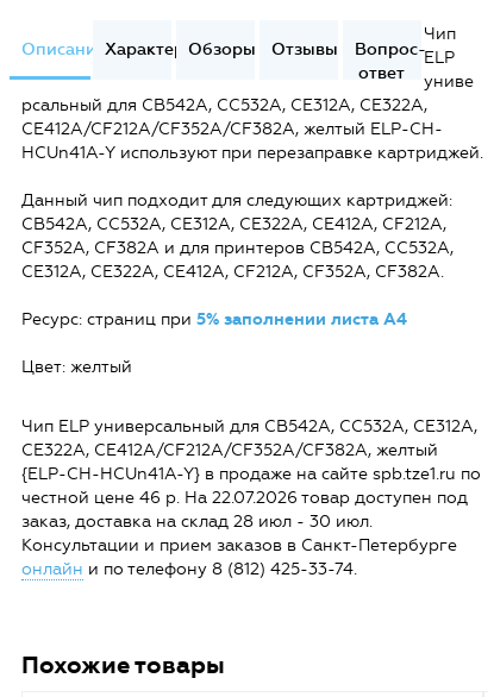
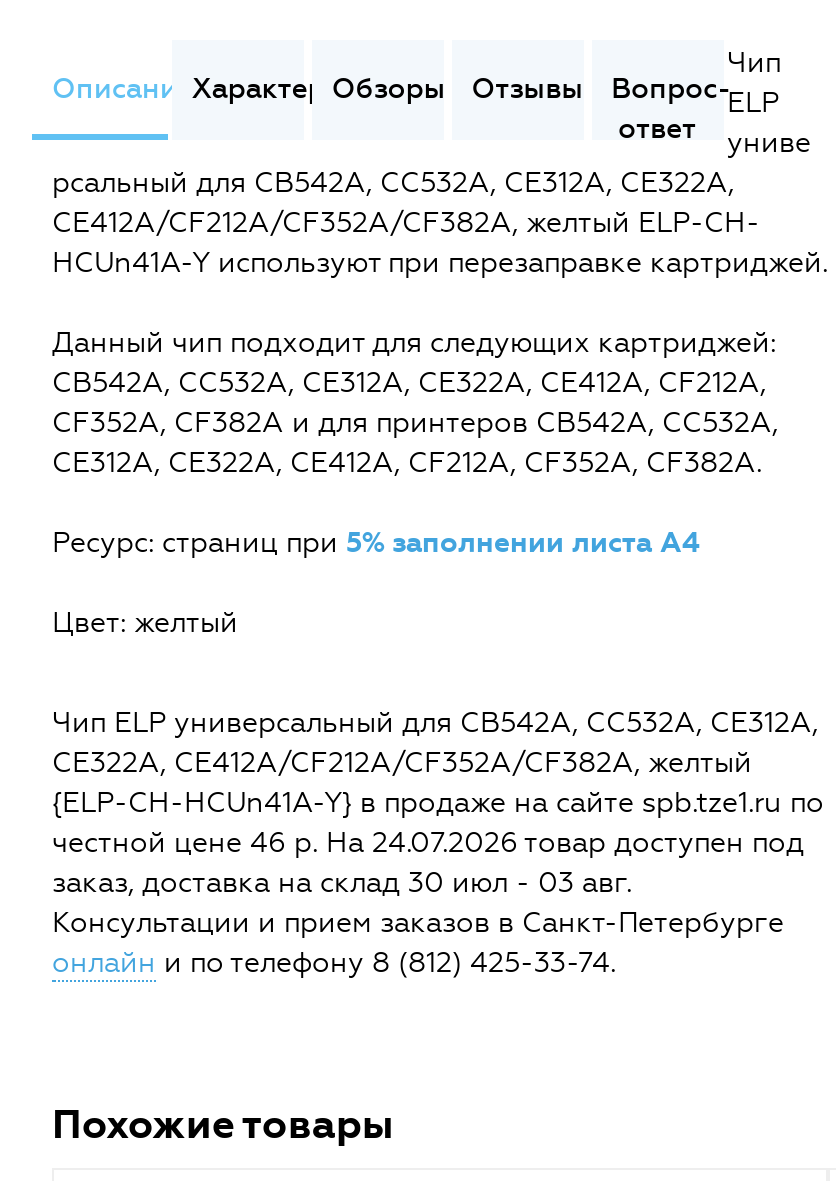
- честной цене 46 р. На 22.07.2026 товар доступен под
+ честной цене 46 р. На 24.07.2026 товар доступен под

- заказ, доставка на склад 28 июл - 30 июл.
+ заказ, доставка на склад 30 июл - 03 авг.
